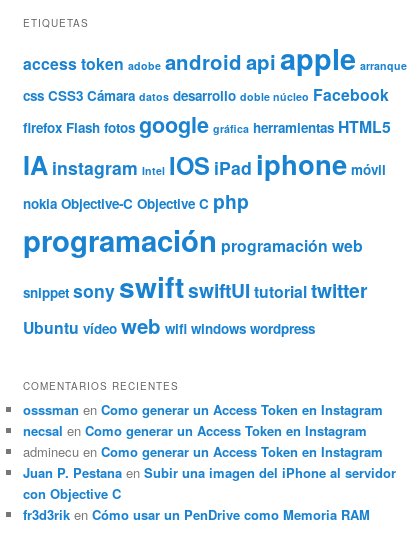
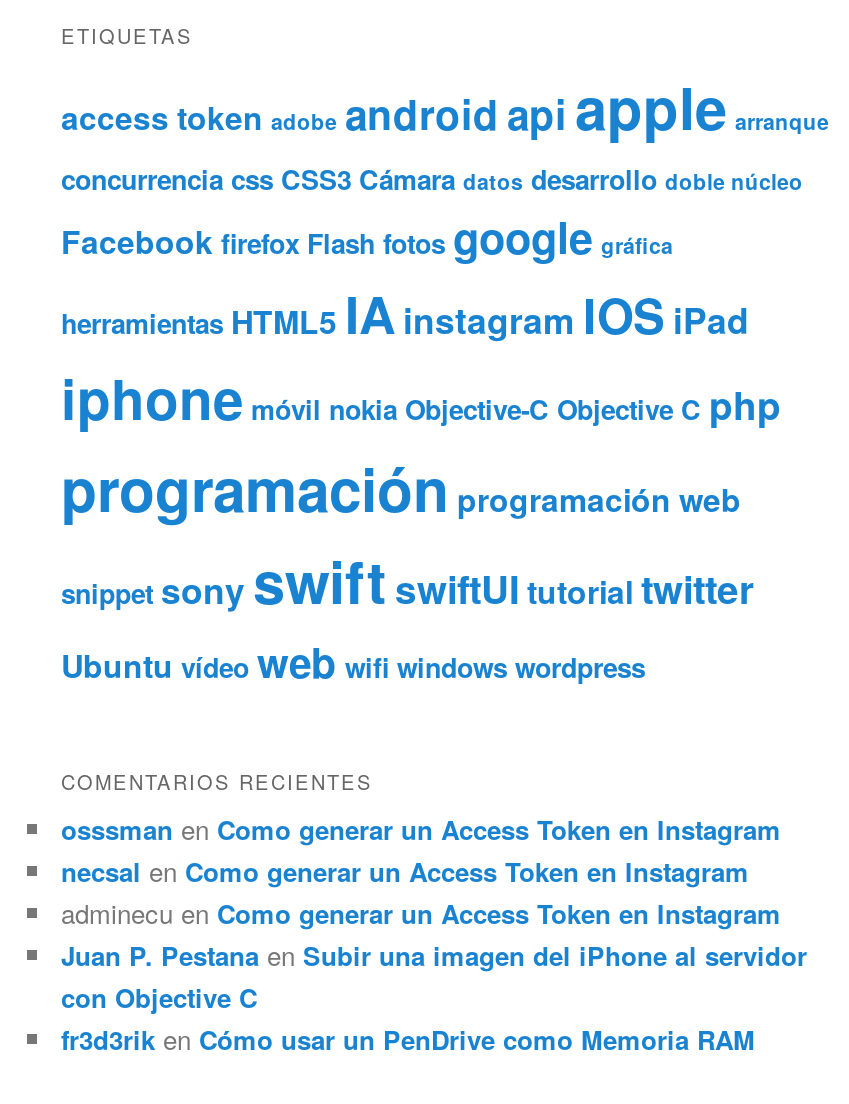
- css CSS3 Cámara datos desarrollo doble núcleo Facebook
- firefox Flash fotos google gráfica herramientas HTML5
- IA instagram Intel IOS iPad iphone móvil
- nokia Objective-C Objective C php
+ concurrencia css CSS3 Cámara datos desarrollo doble núcleo
+ Facebook firefox Flash fotos google gráfica
+ herramientas HTML5 IA instagram IOS iPad
+ iphone móvil nokia Objective-C Objective C php
